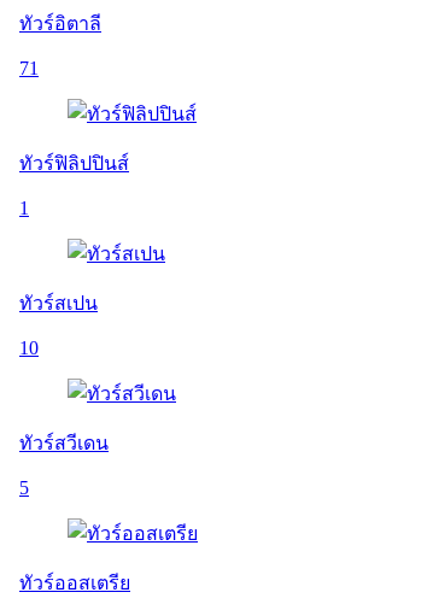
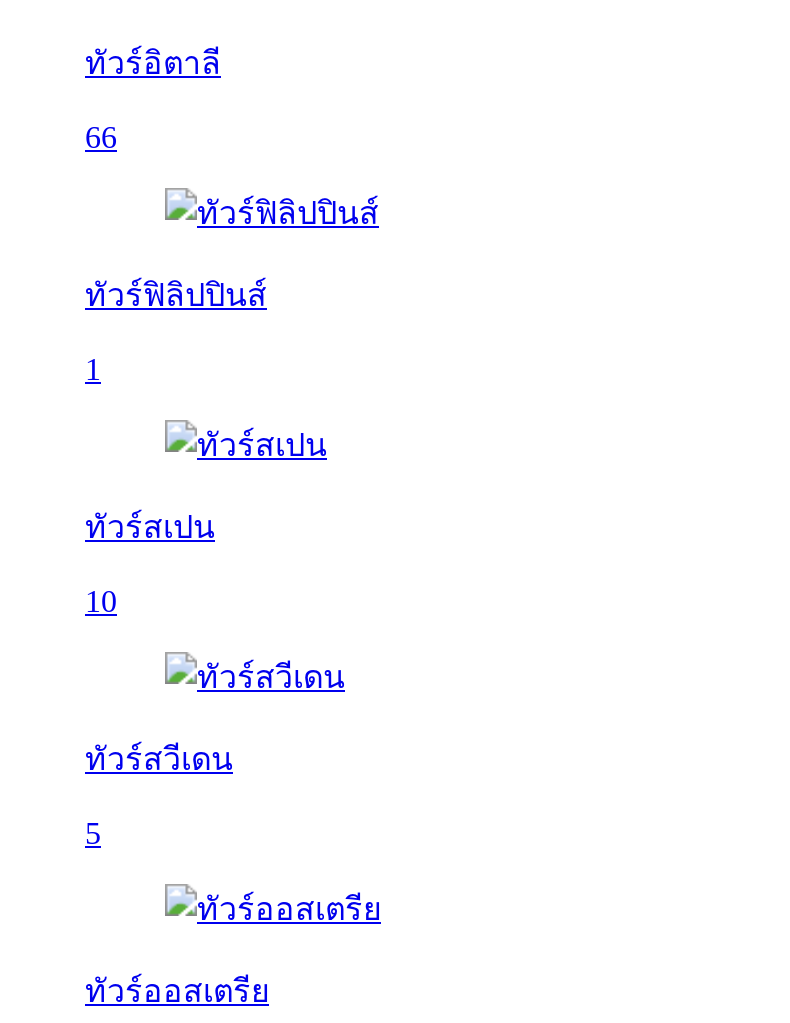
- 71
+ 66
